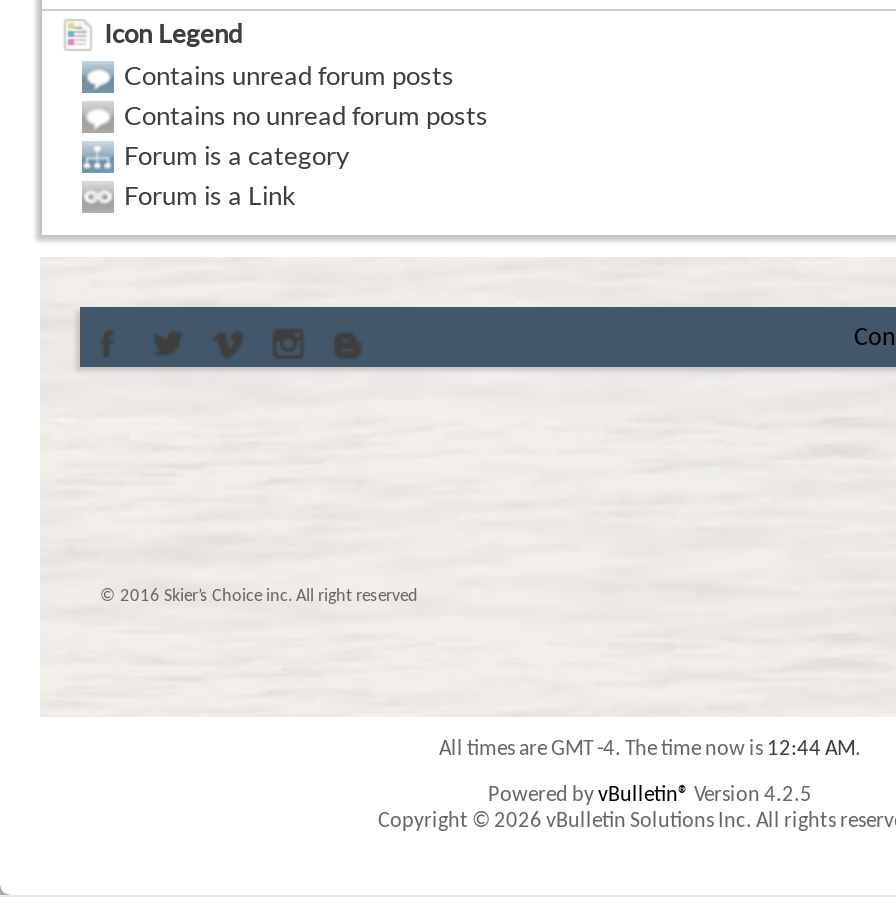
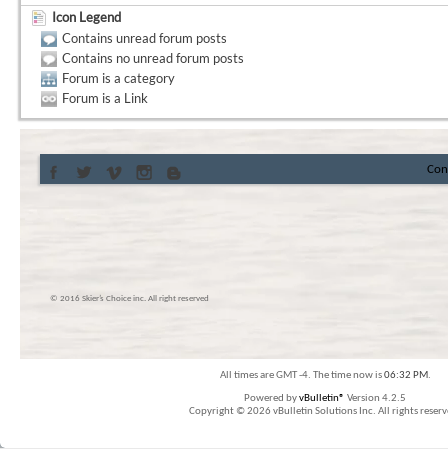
- All times are GMT -4. The time now is 12:44 AM.
+ All times are GMT -4. The time now is 06:32 PM.
